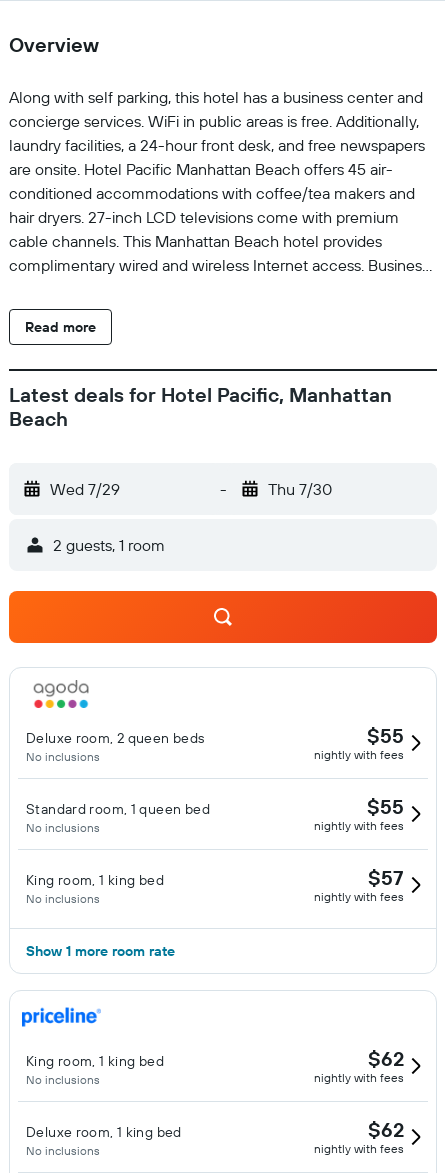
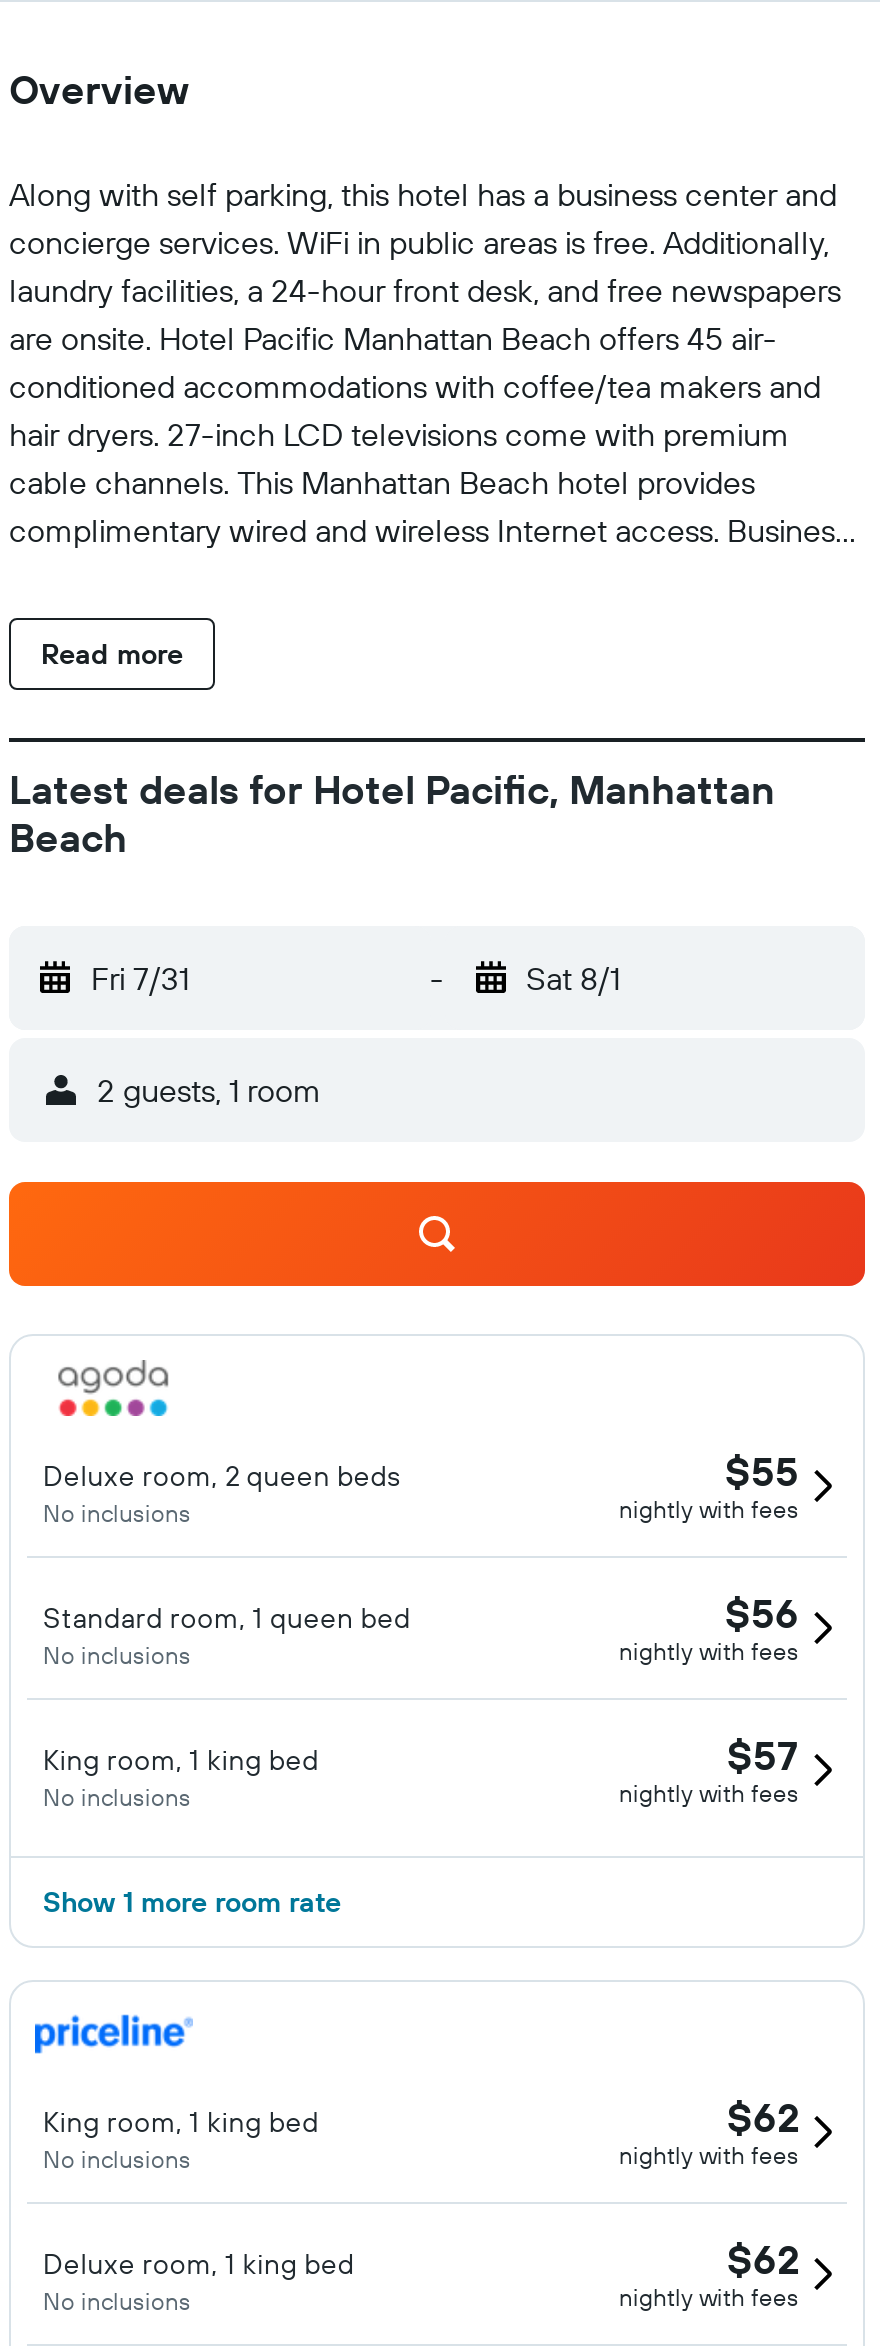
- Wed 7/29
+ Fri 7/31

- Thu 7/30
+ Sat 8/1

- $55
+ $56
